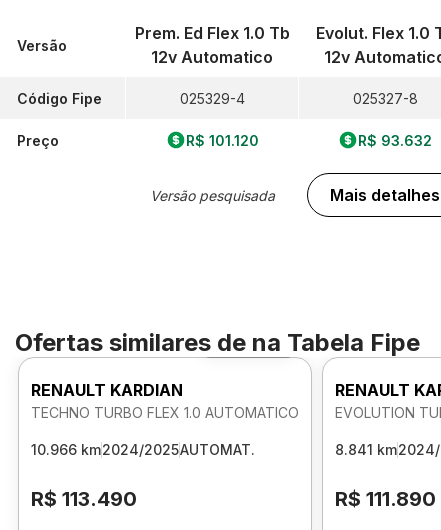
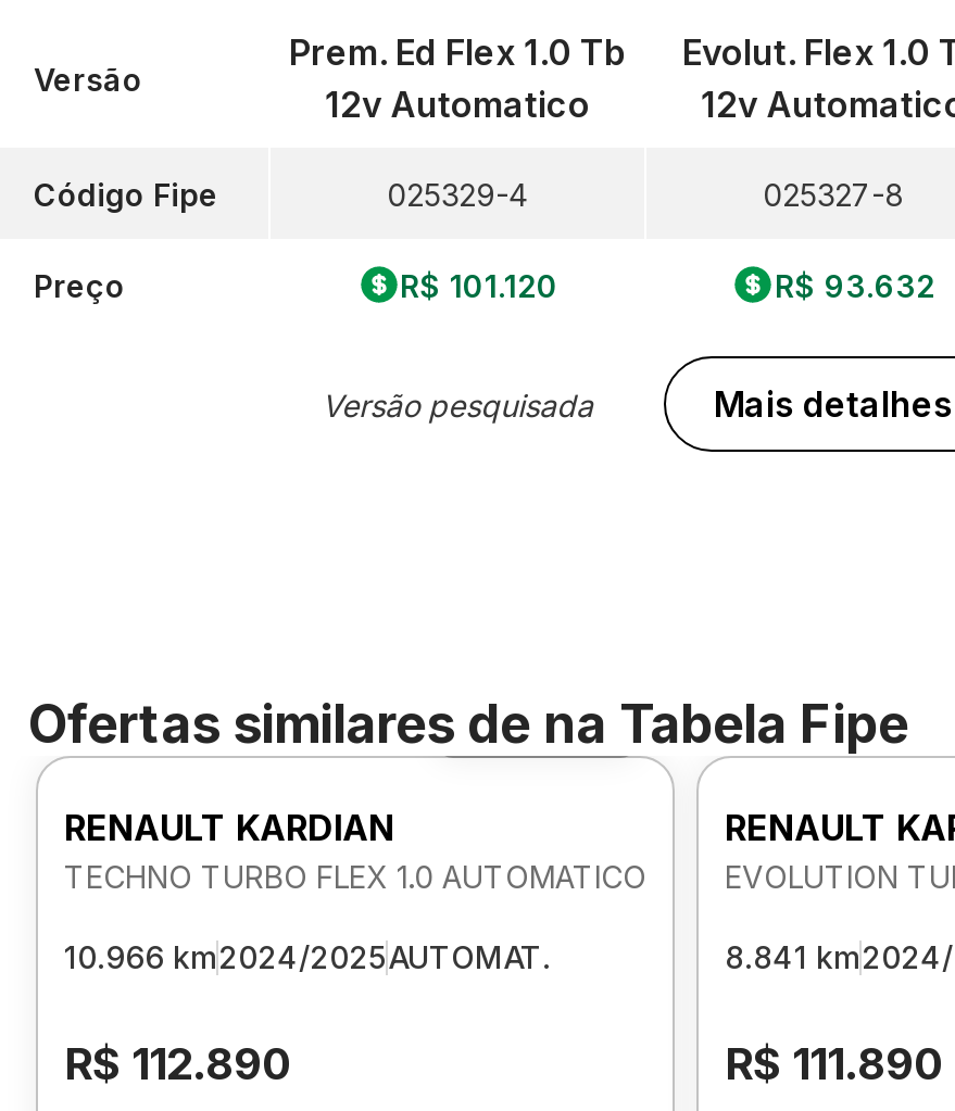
- R$ 113.490
+ R$ 112.890
